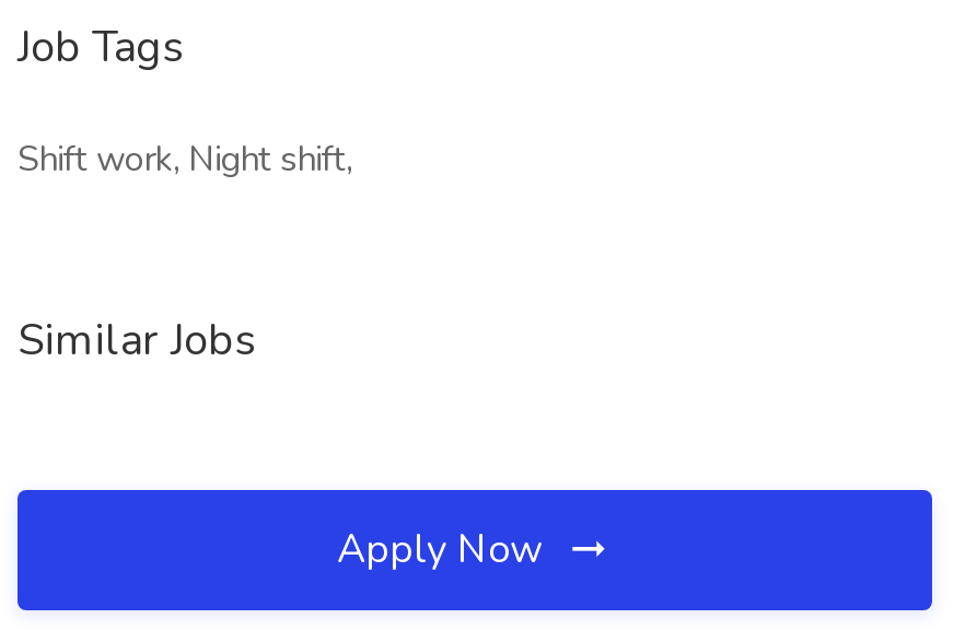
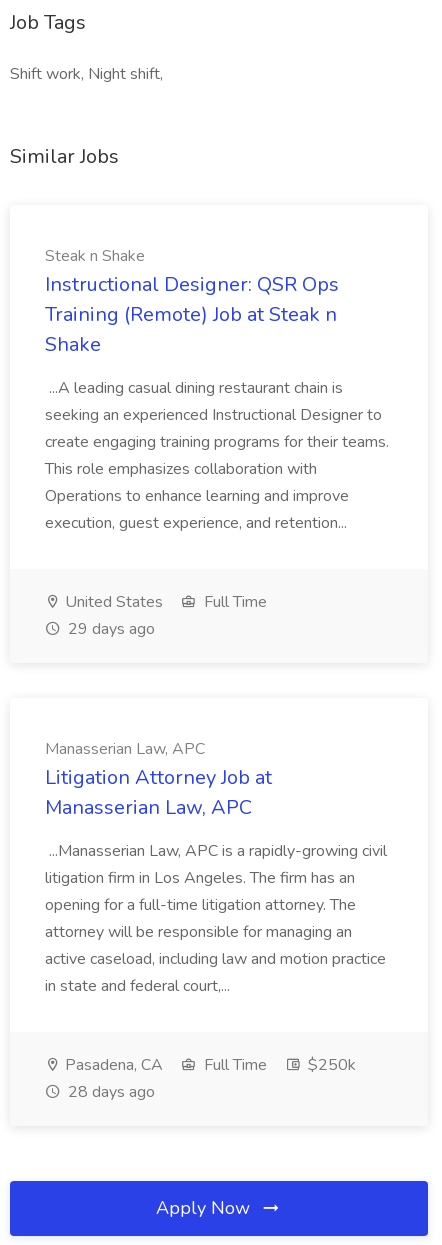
+ Steak n Shake
+ Instructional Designer: QSR Ops
+ Training (Remote) Job at Steak n
+ Shake
+ ...A leading casual dining restaurant chain is
+ seeking an experienced Instructional Designer to
+ create engaging training programs for their teams.
+ This role emphasizes collaboration with
+ Operations to enhance learning and improve
+ execution, guest experience, and retention...

+ Manasserian Law, APC
+ Litigation Attorney Job at
+ Manasserian Law, APC
+ ...Manasserian Law, APC is a rapidly-growing civil
+ litigation firm in Los Angeles. The firm has an
+ opening for a full-time litigation attorney. The
+ attorney will be responsible for managing an
+ active caseload, including law and motion practice
+ in state and federal court,...

+ United States
+ Full Time
+ 29 days ago

+ Pasadena, CA
+ Full Time
+ $250k
+ 28 days ago
